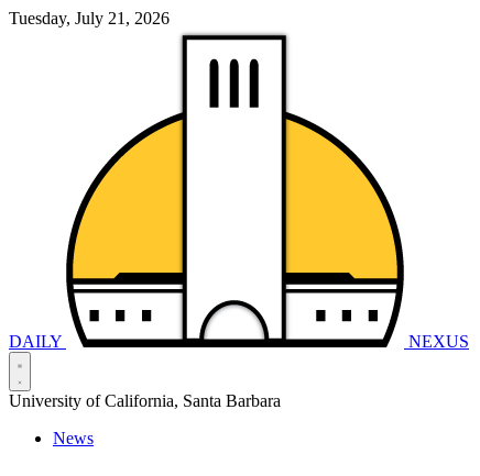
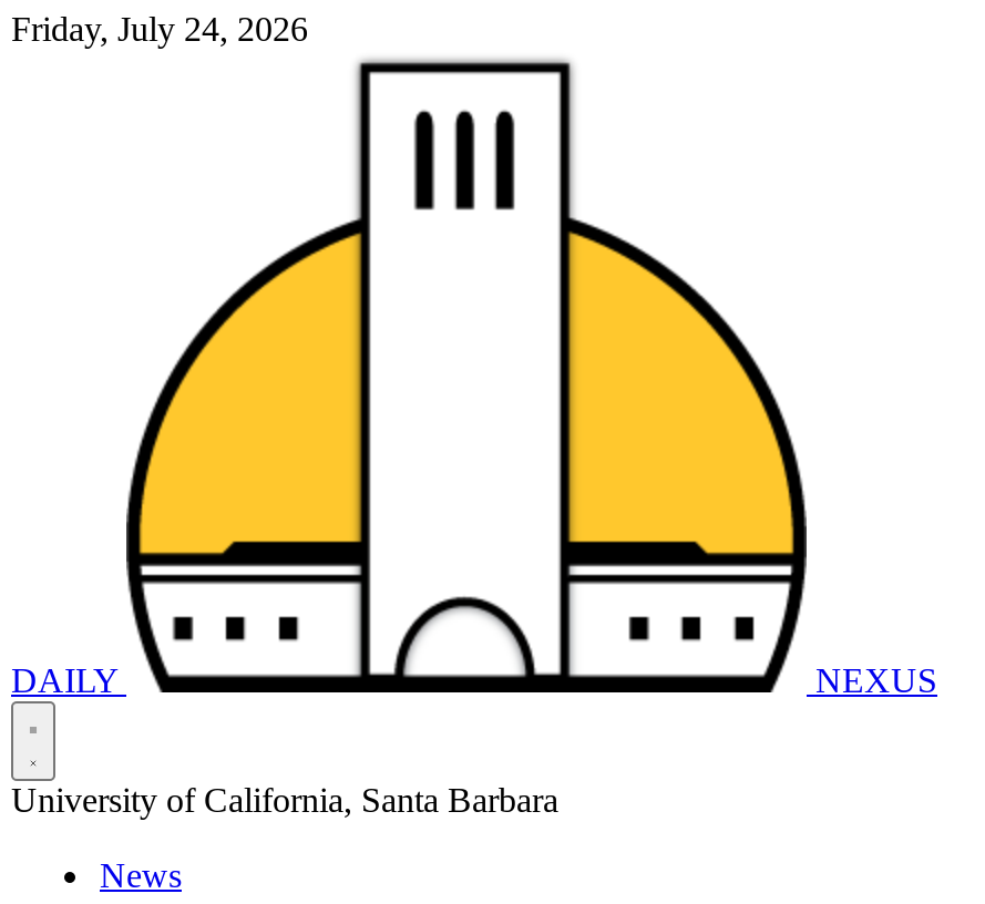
- Tuesday, July 21, 2026
+ Friday, July 24, 2026
